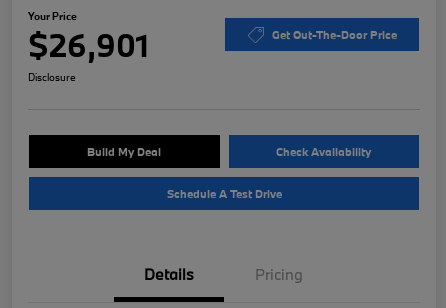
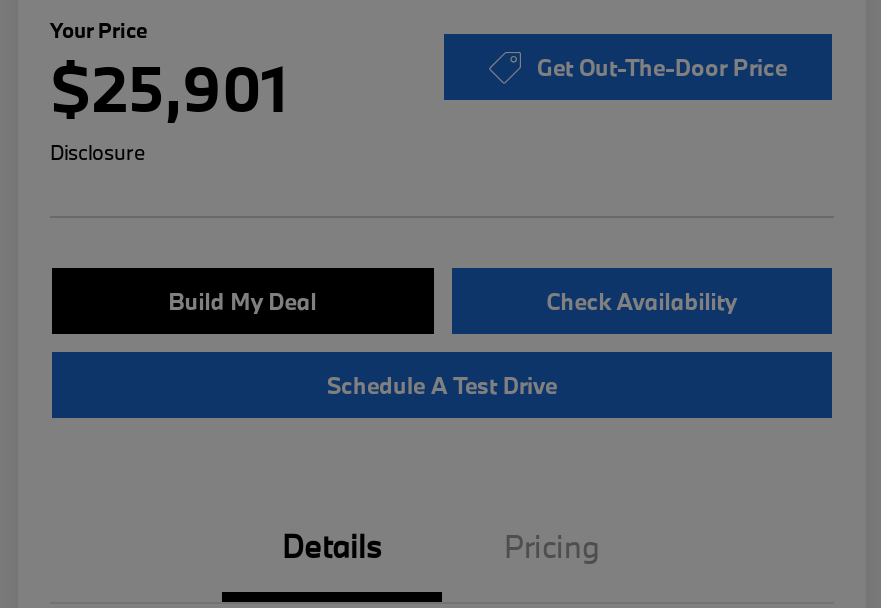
- $26,901
+ $25,901
